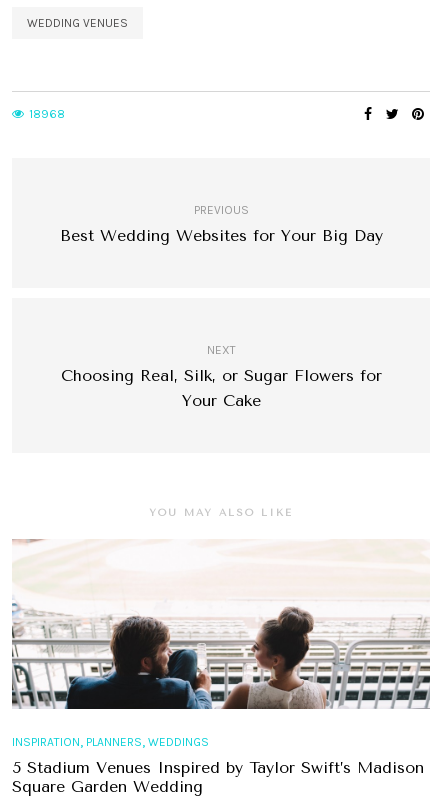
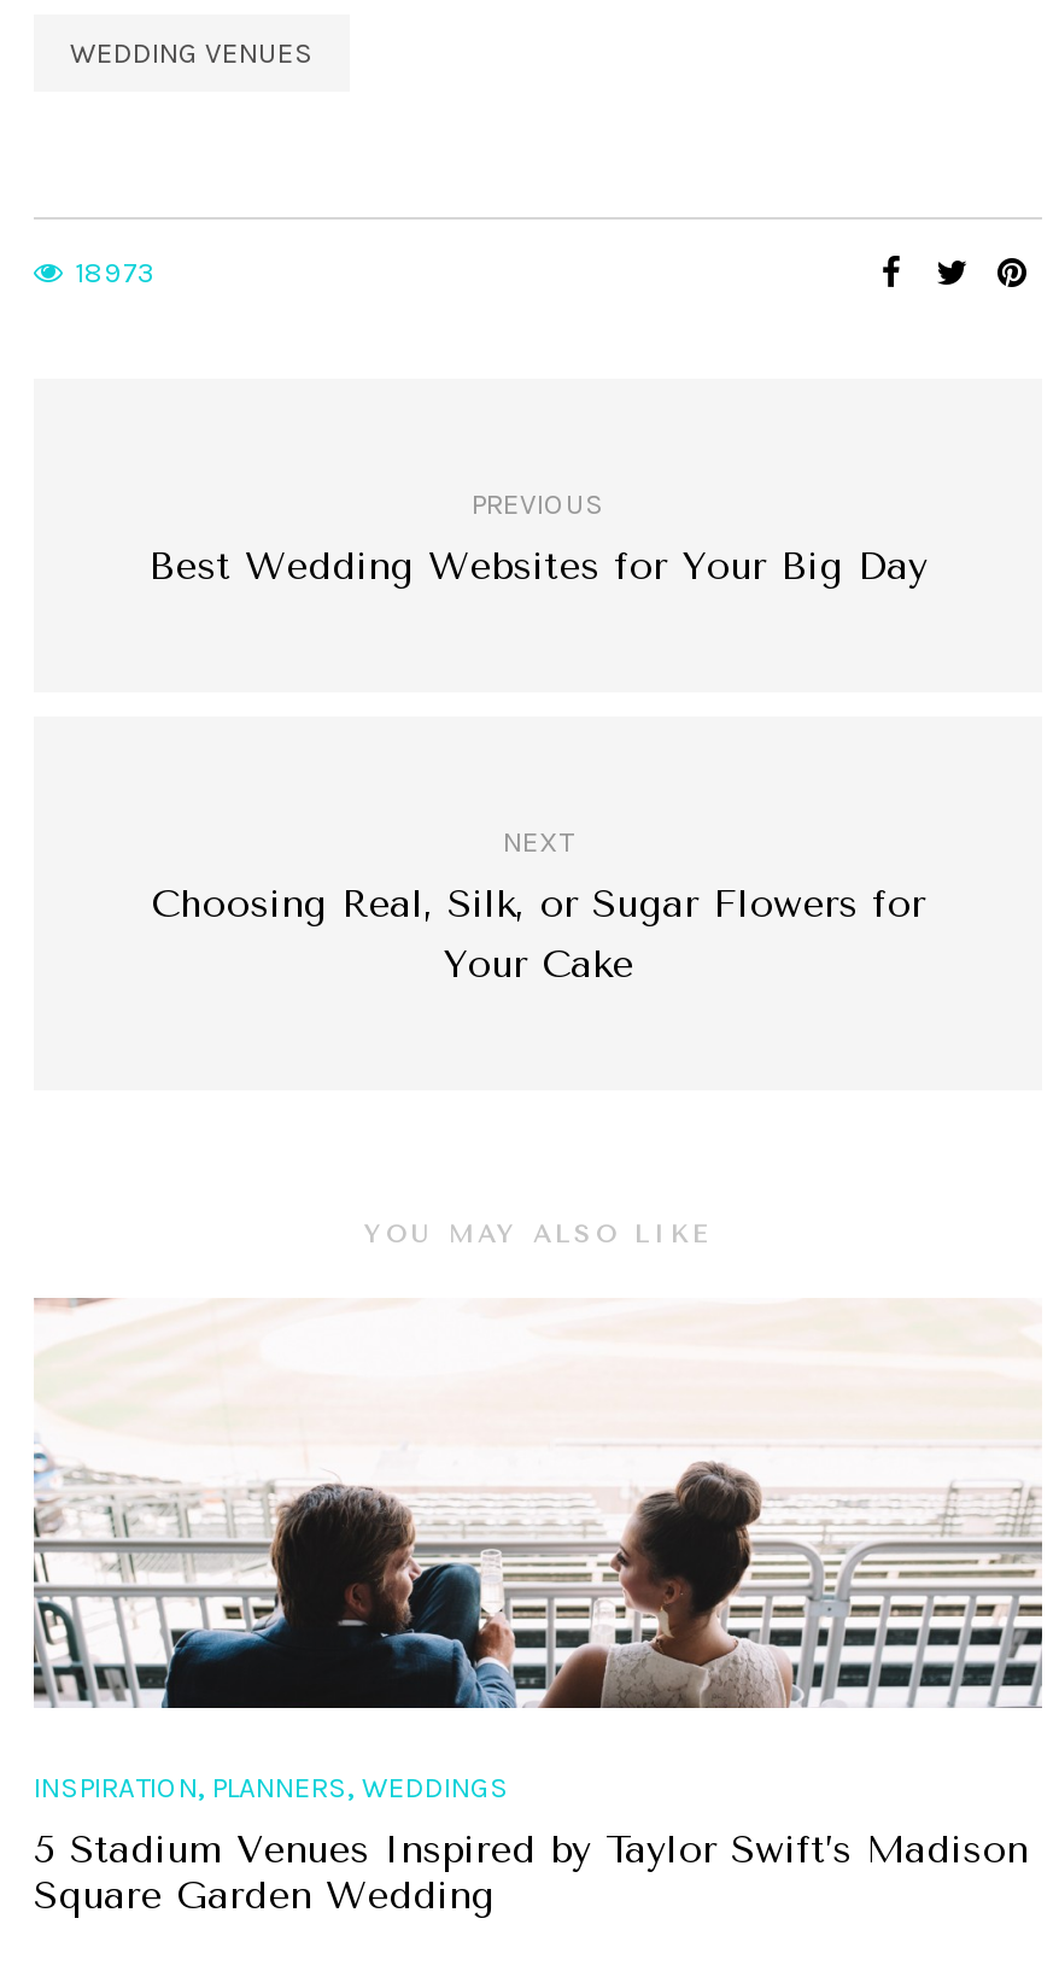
- 18968
+ 18973
